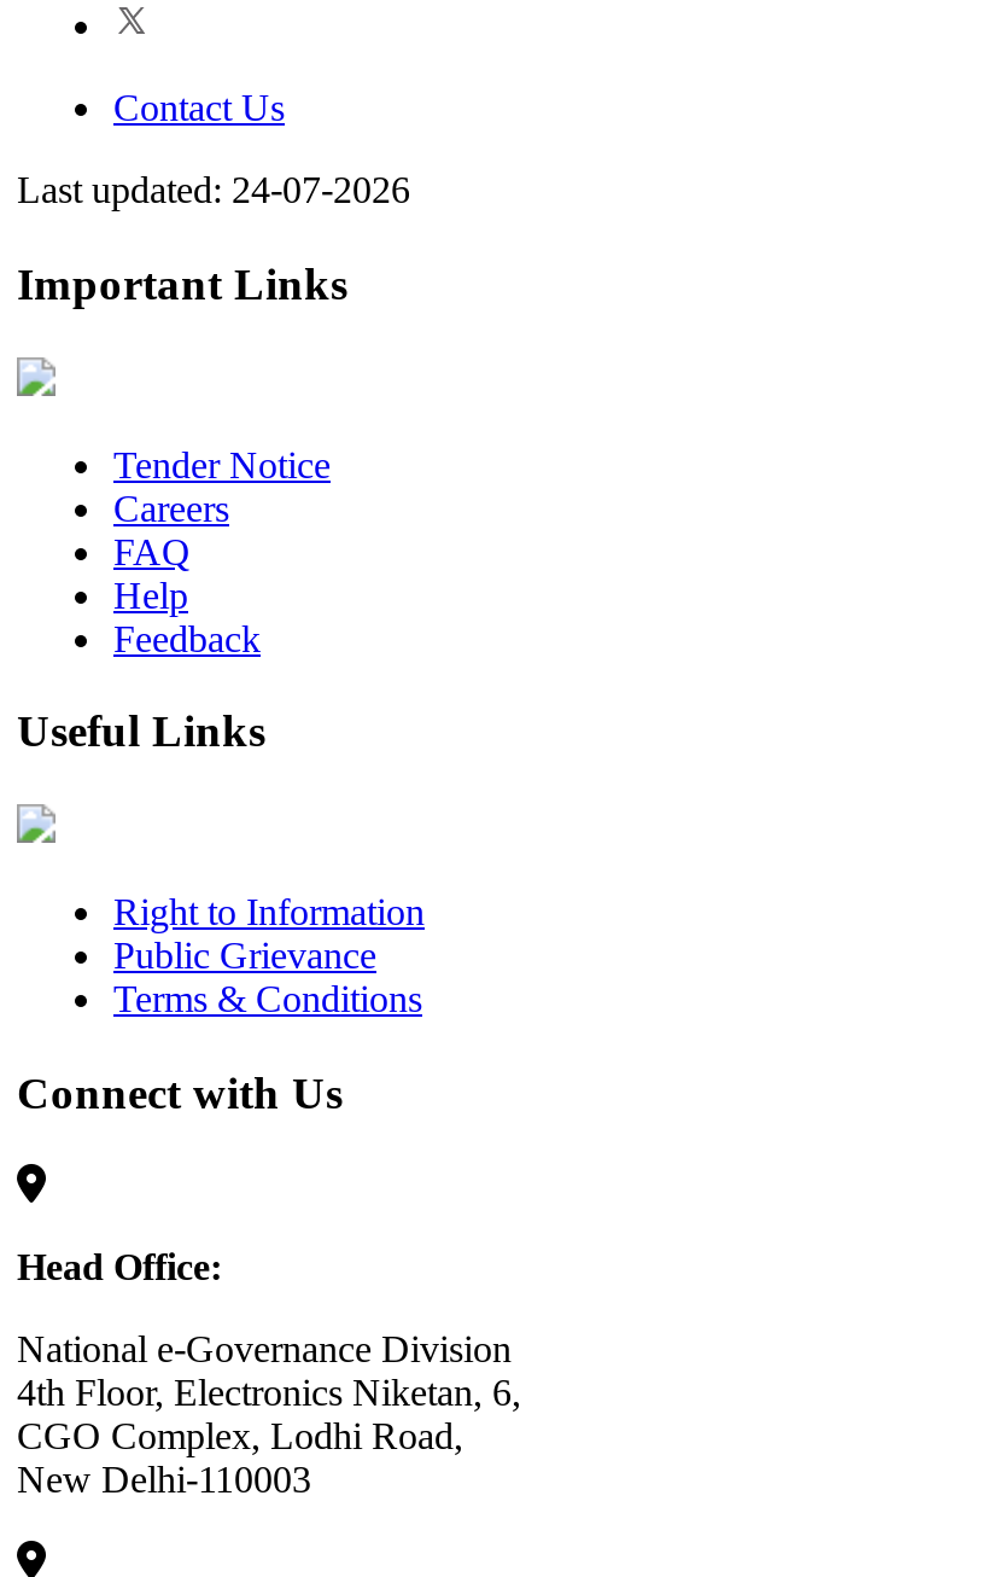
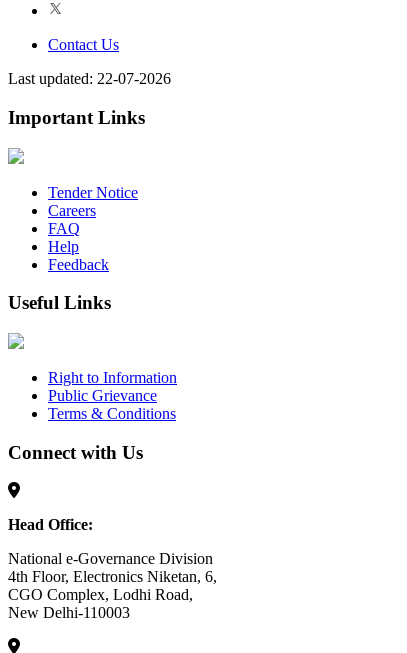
- Last updated: 24-07-2026
+ Last updated: 22-07-2026
